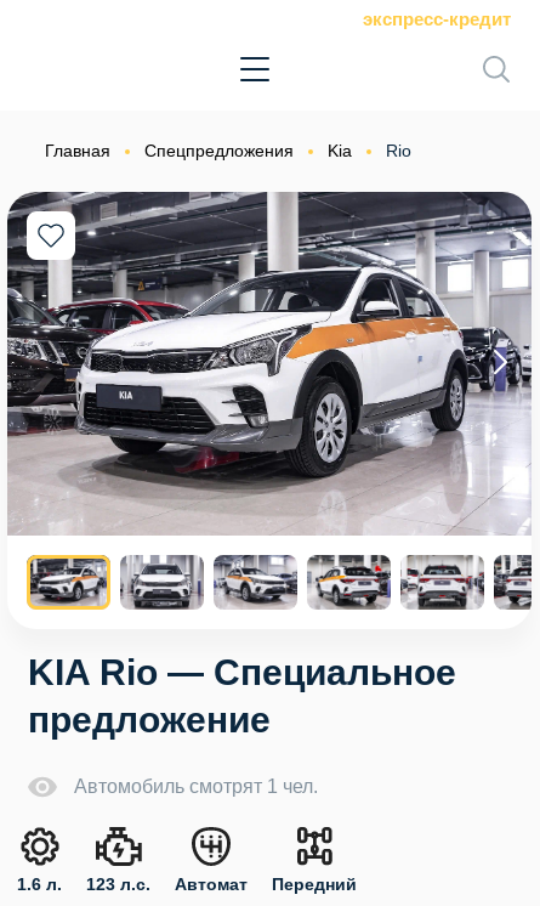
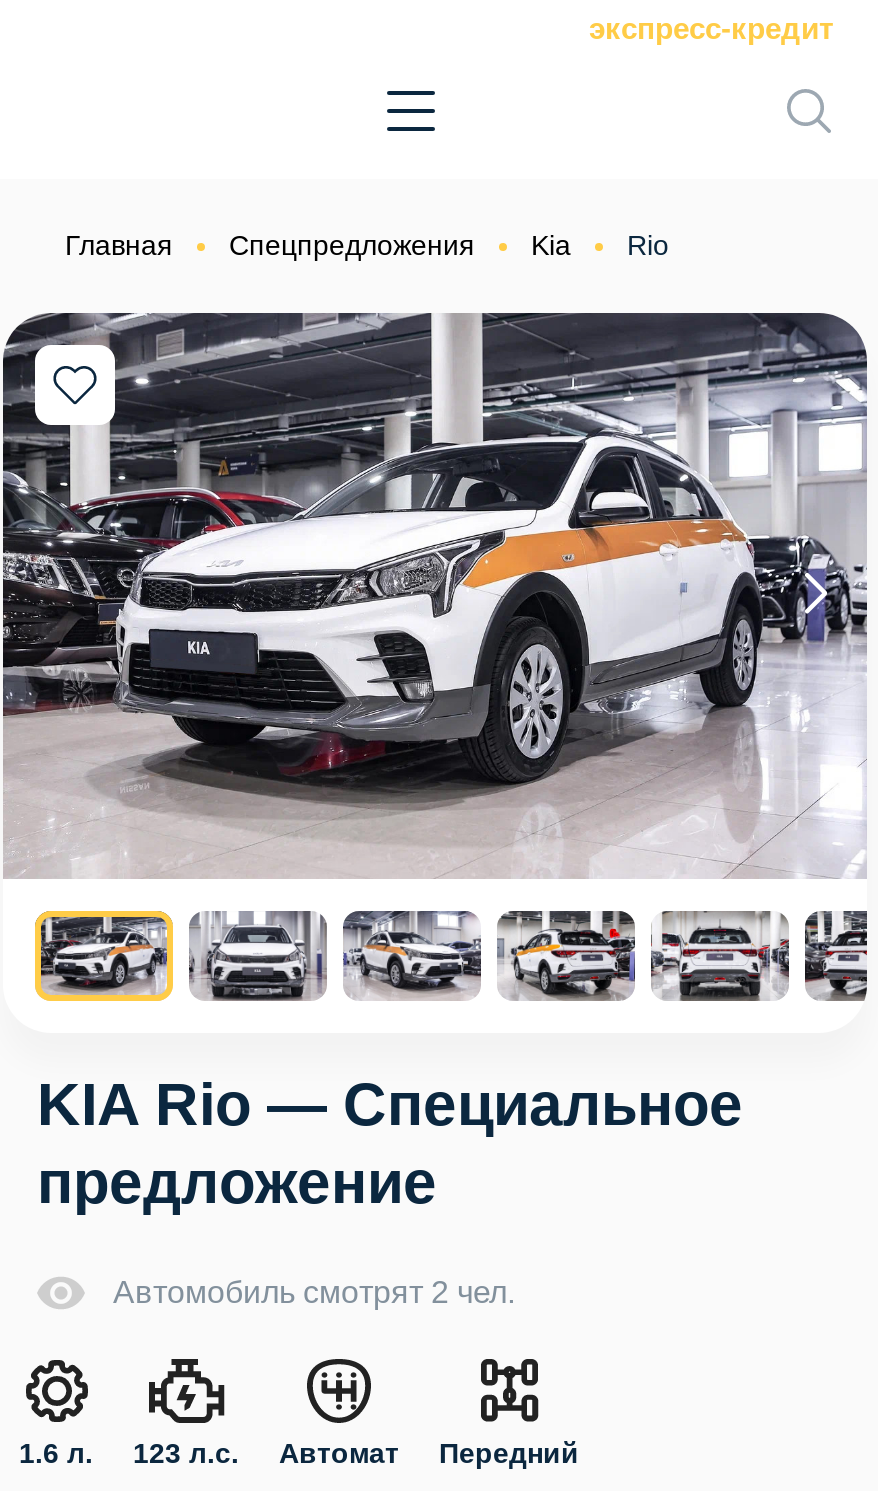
- Автомобиль смотрят 1 чел.
+ Автомобиль смотрят 2 чел.
